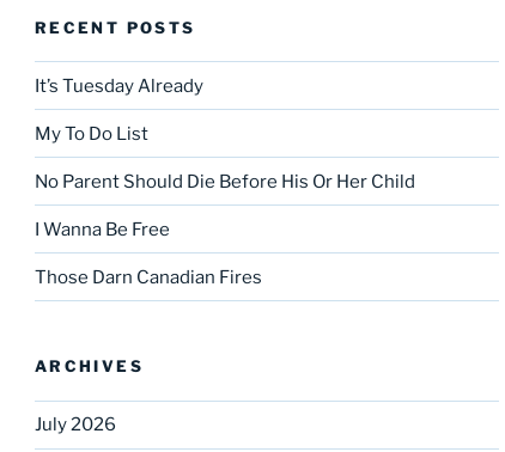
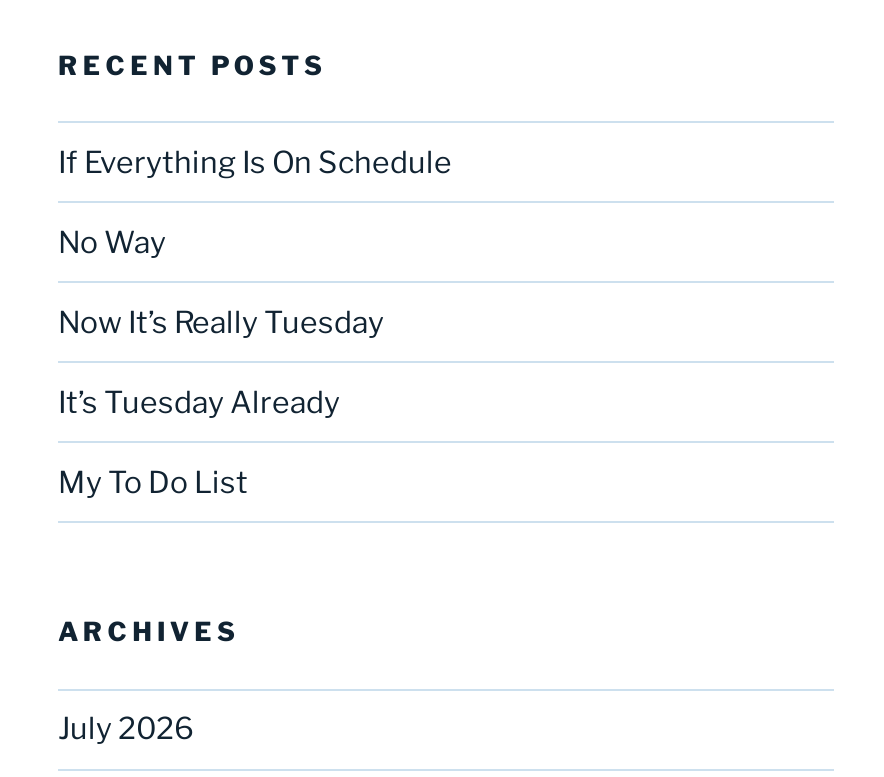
+ If Everything Is On Schedule
+ No Way
+ Now It’s Really Tuesday

moved down: It’s Tuesday Already | My To Do List

- No Parent Should Die Before His Or Her Child
- I Wanna Be Free
- Those Darn Canadian Fires
